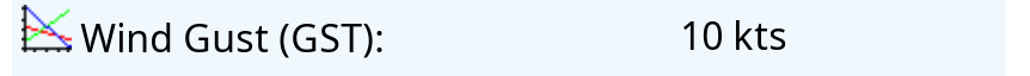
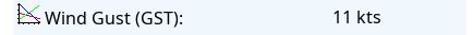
- 10 kts
+ 11 kts
